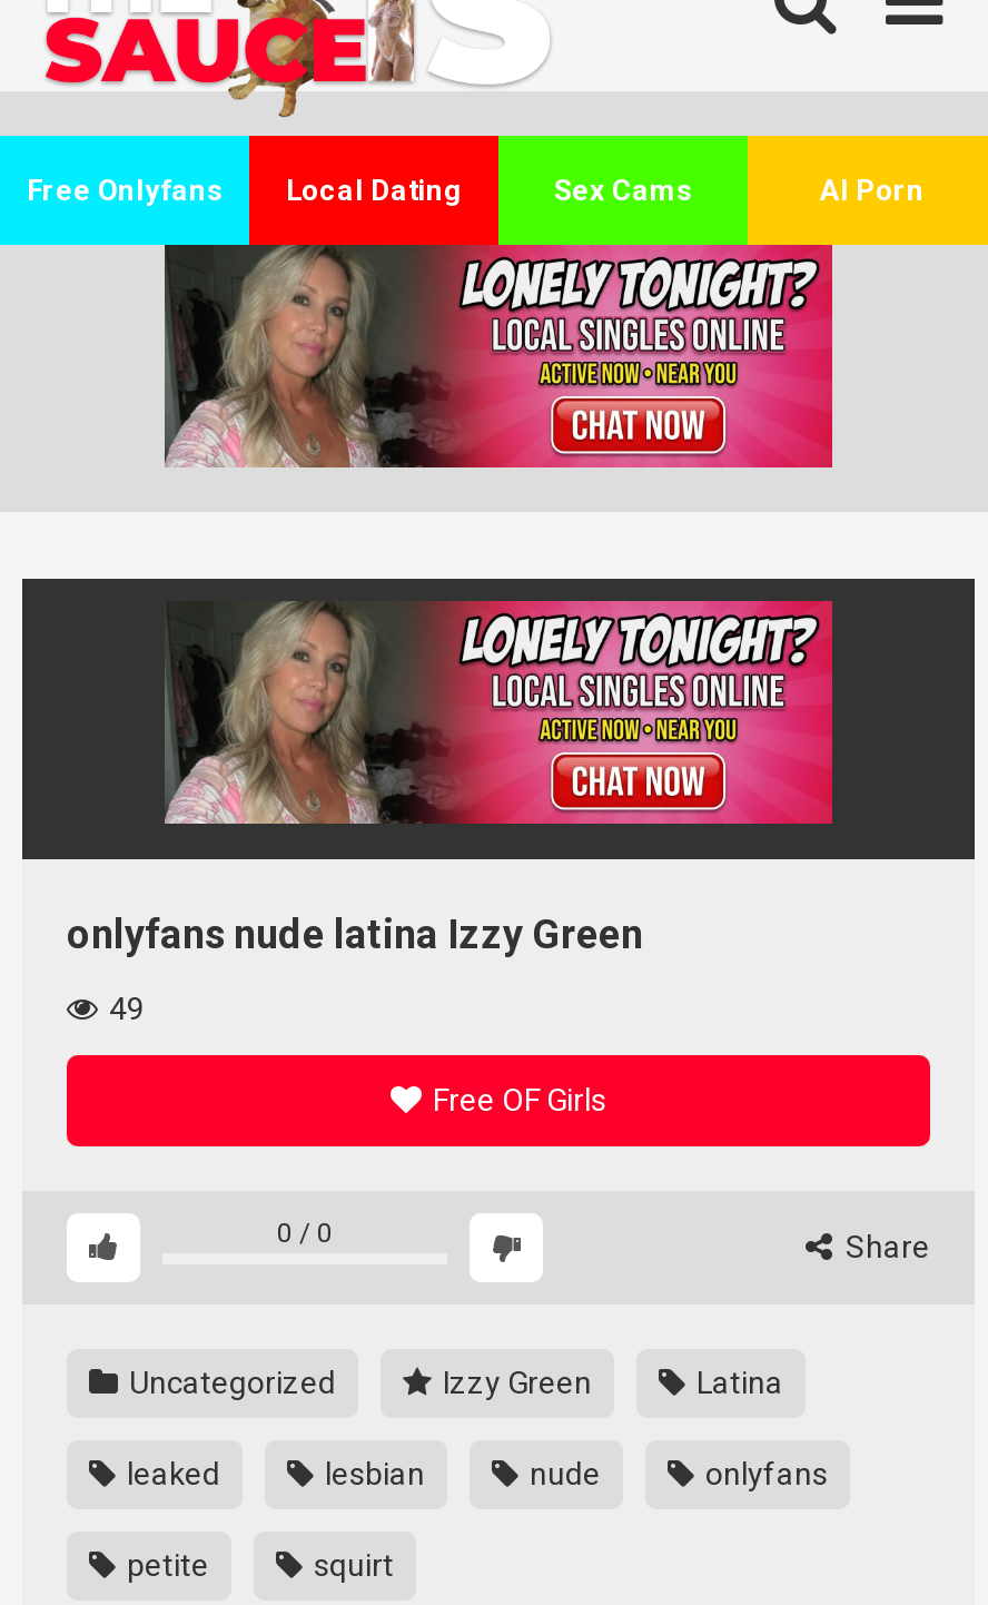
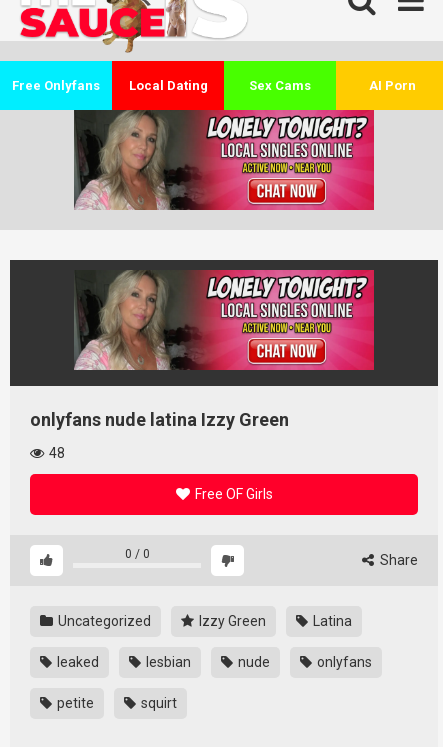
- 49
+ 48
